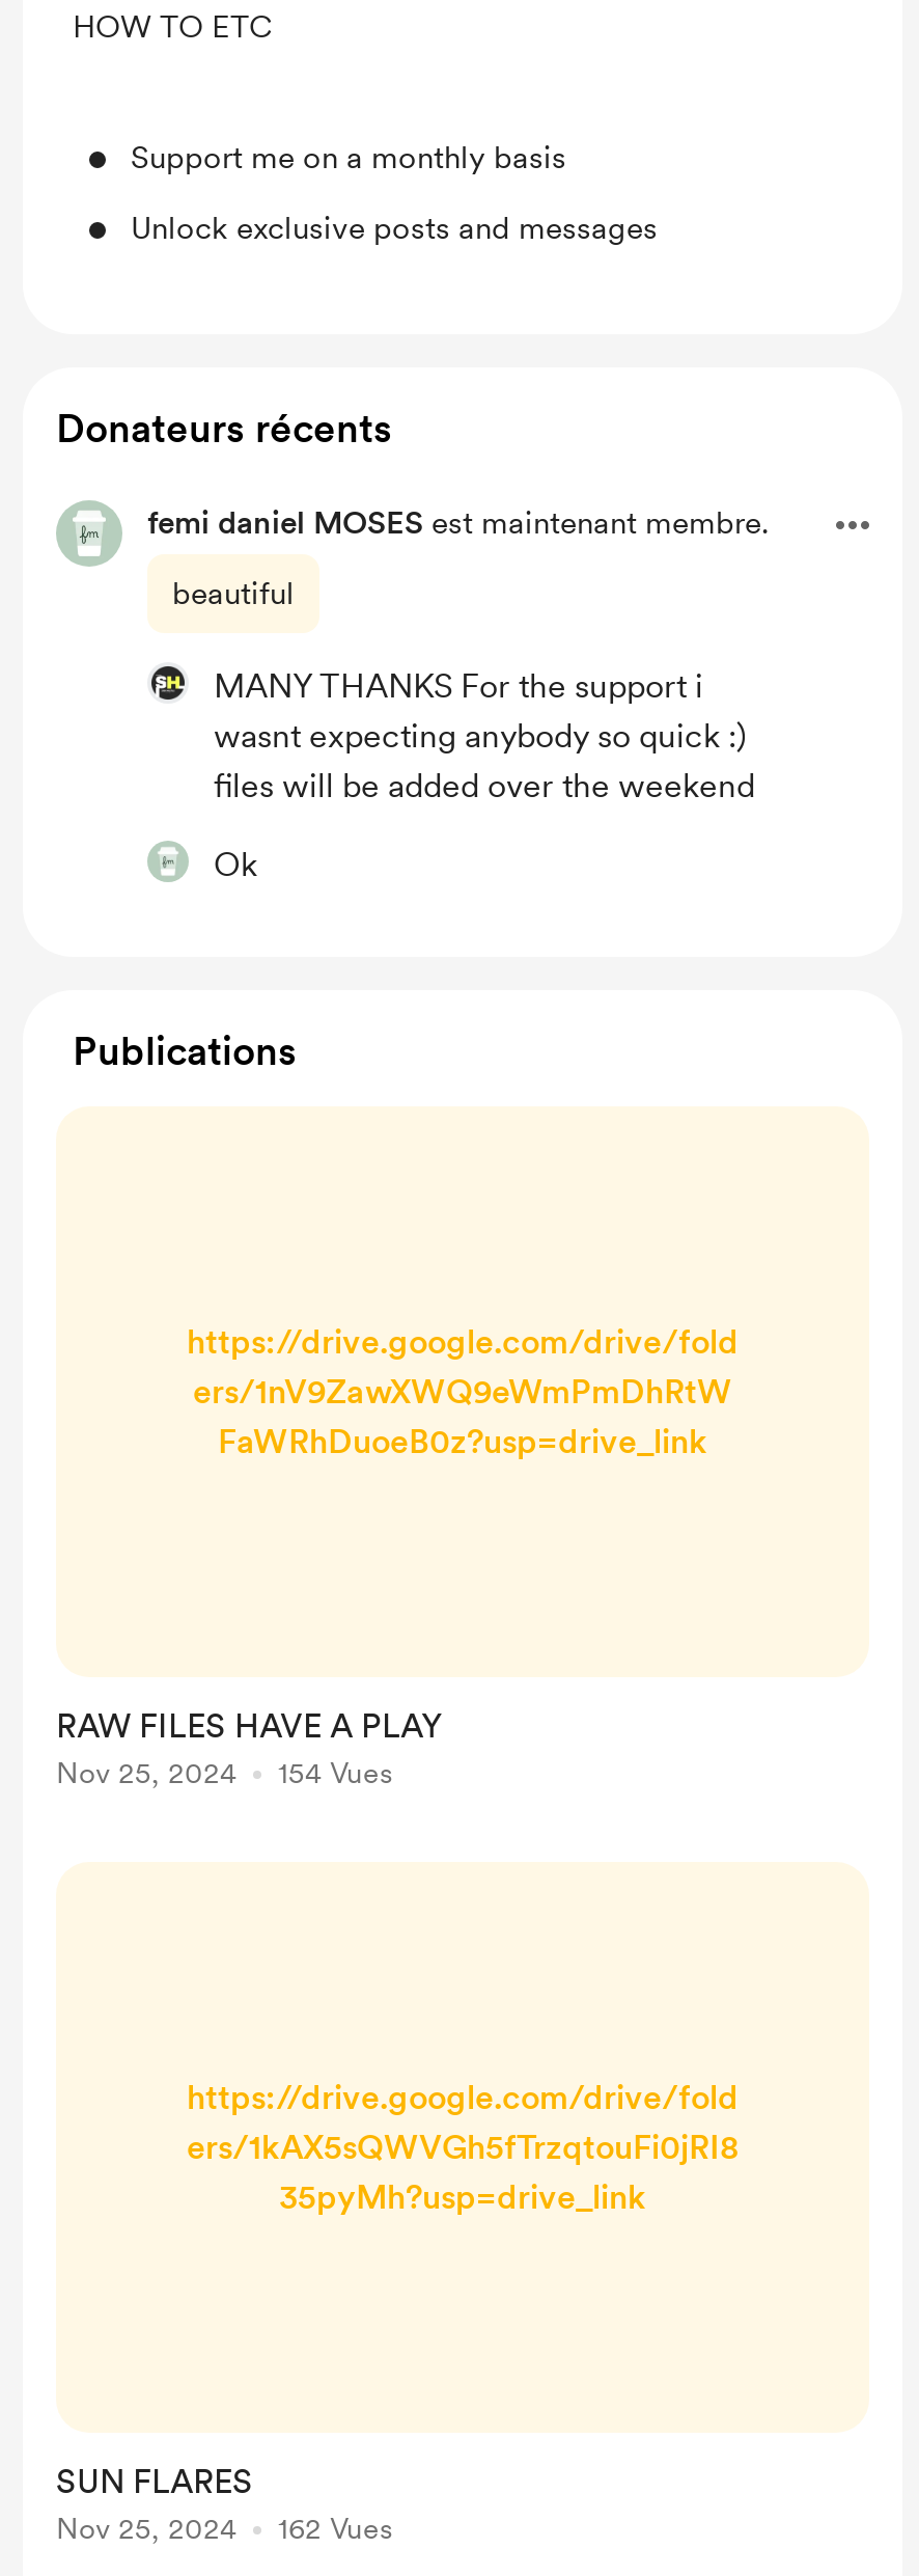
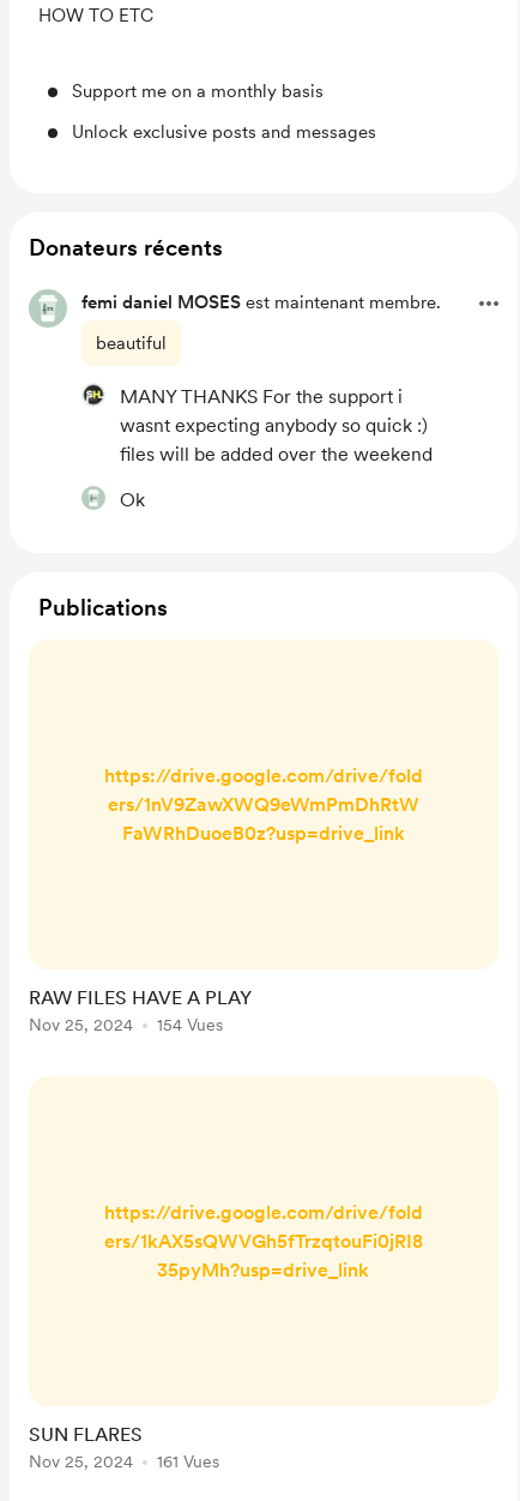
- Nov 25, 2024 162 Vues
+ Nov 25, 2024 161 Vues
